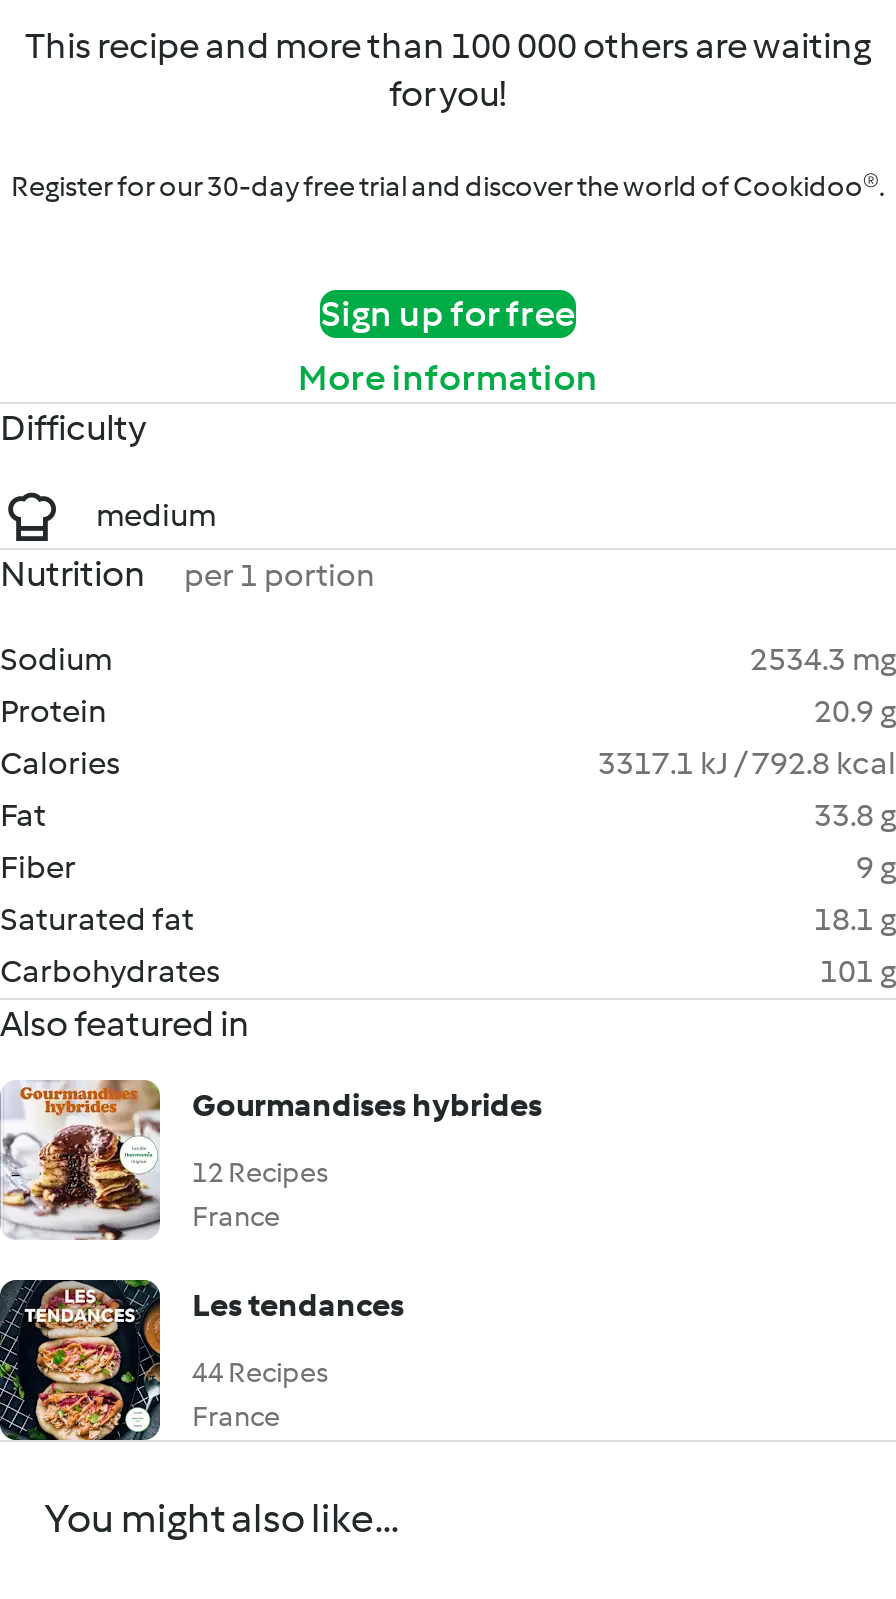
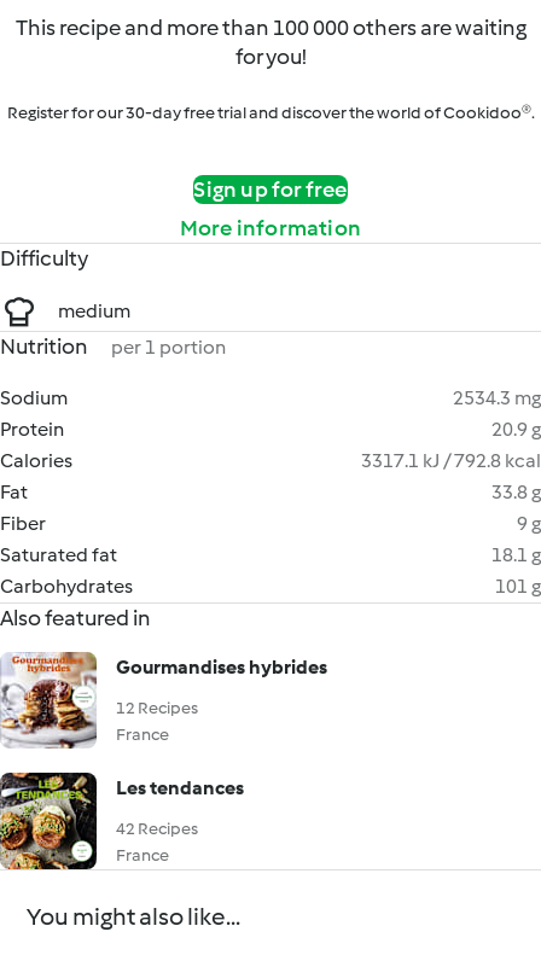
- [image]
- 44 Recipes
+ [image]
+ 42 Recipes
